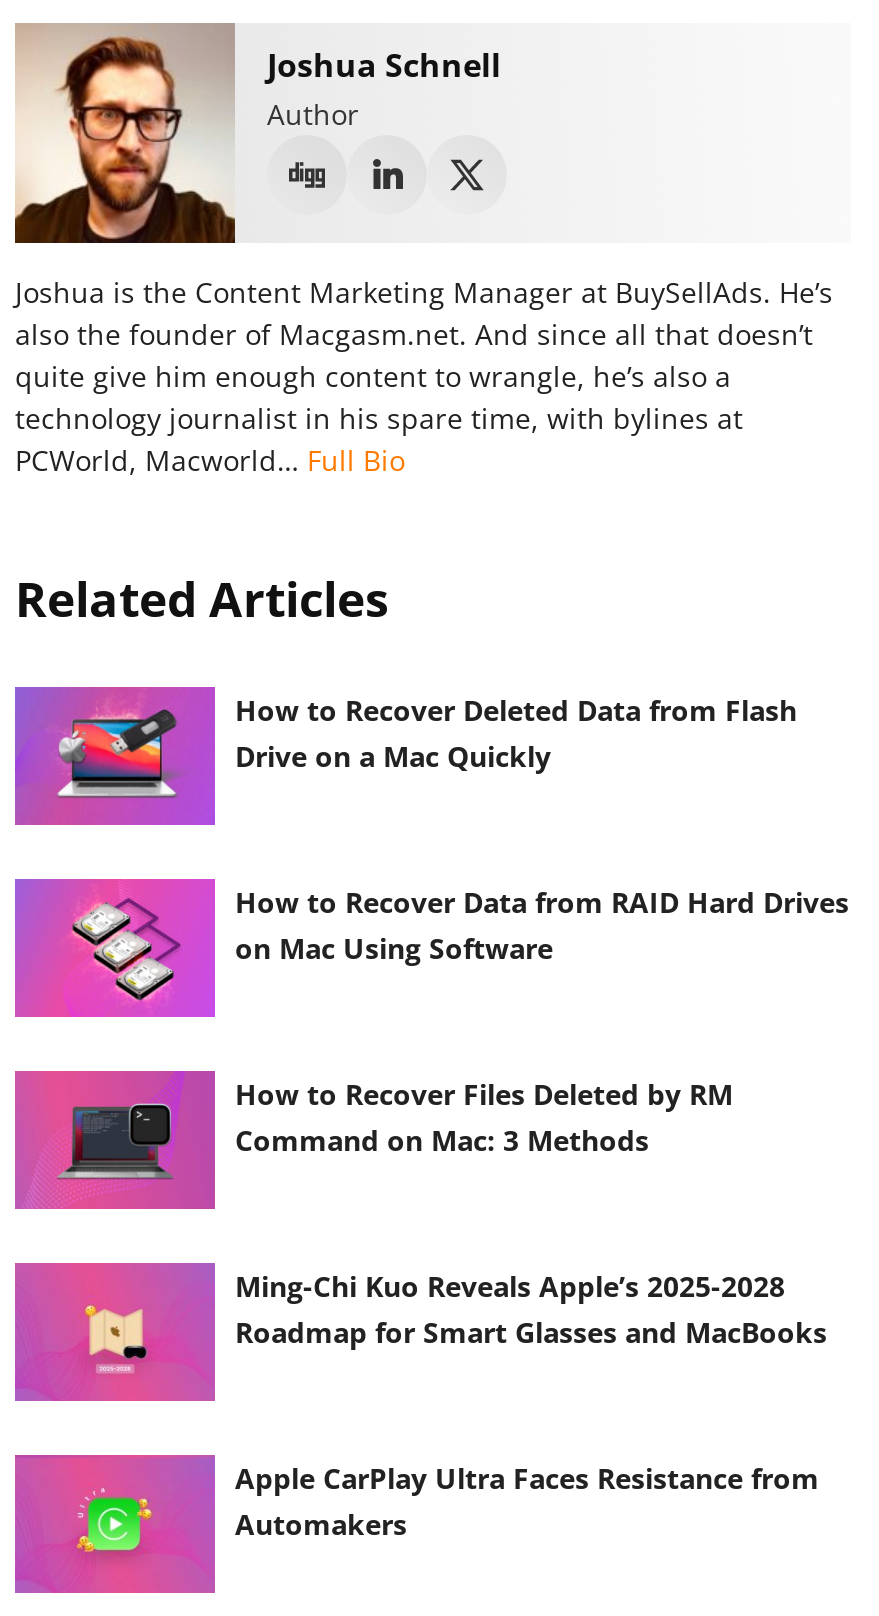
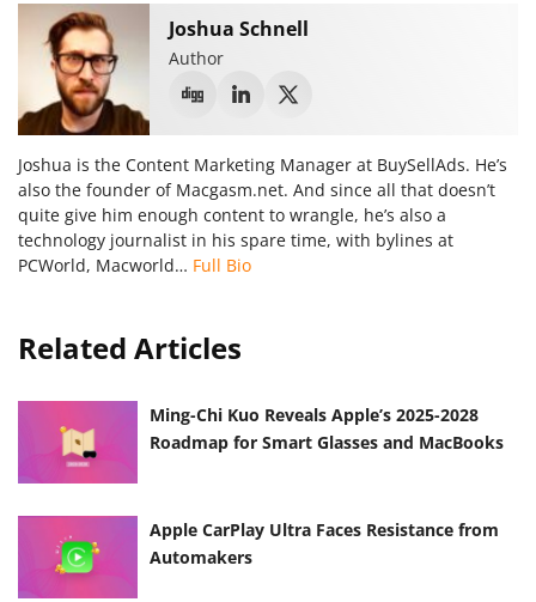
- [image]
- How to Recover Deleted Data from Flash
- Drive on a Mac Quickly

- [image]
- How to Recover Data from RAID Hard Drives
- on Mac Using Software

- [image]
- How to Recover Files Deleted by RM
- Command on Mac: 3 Methods
